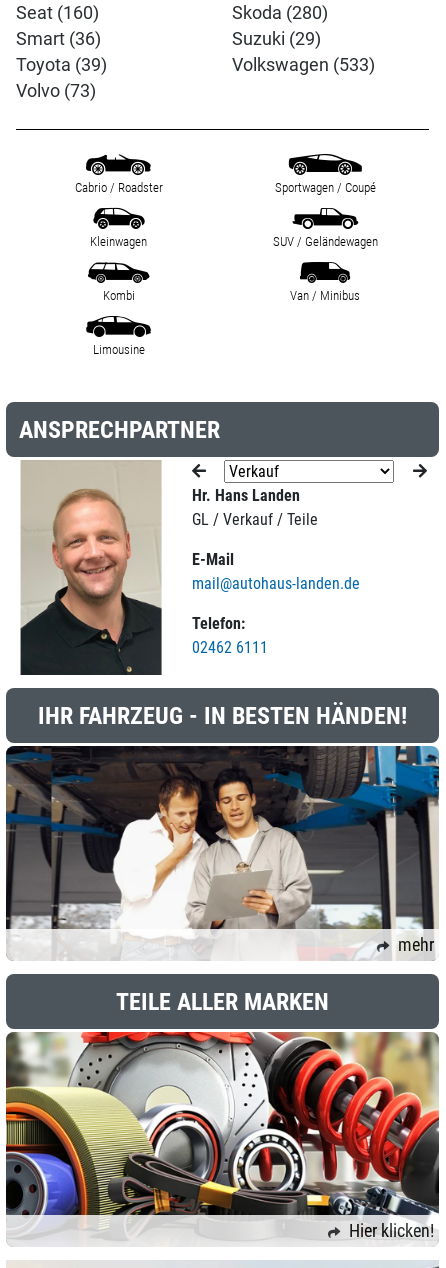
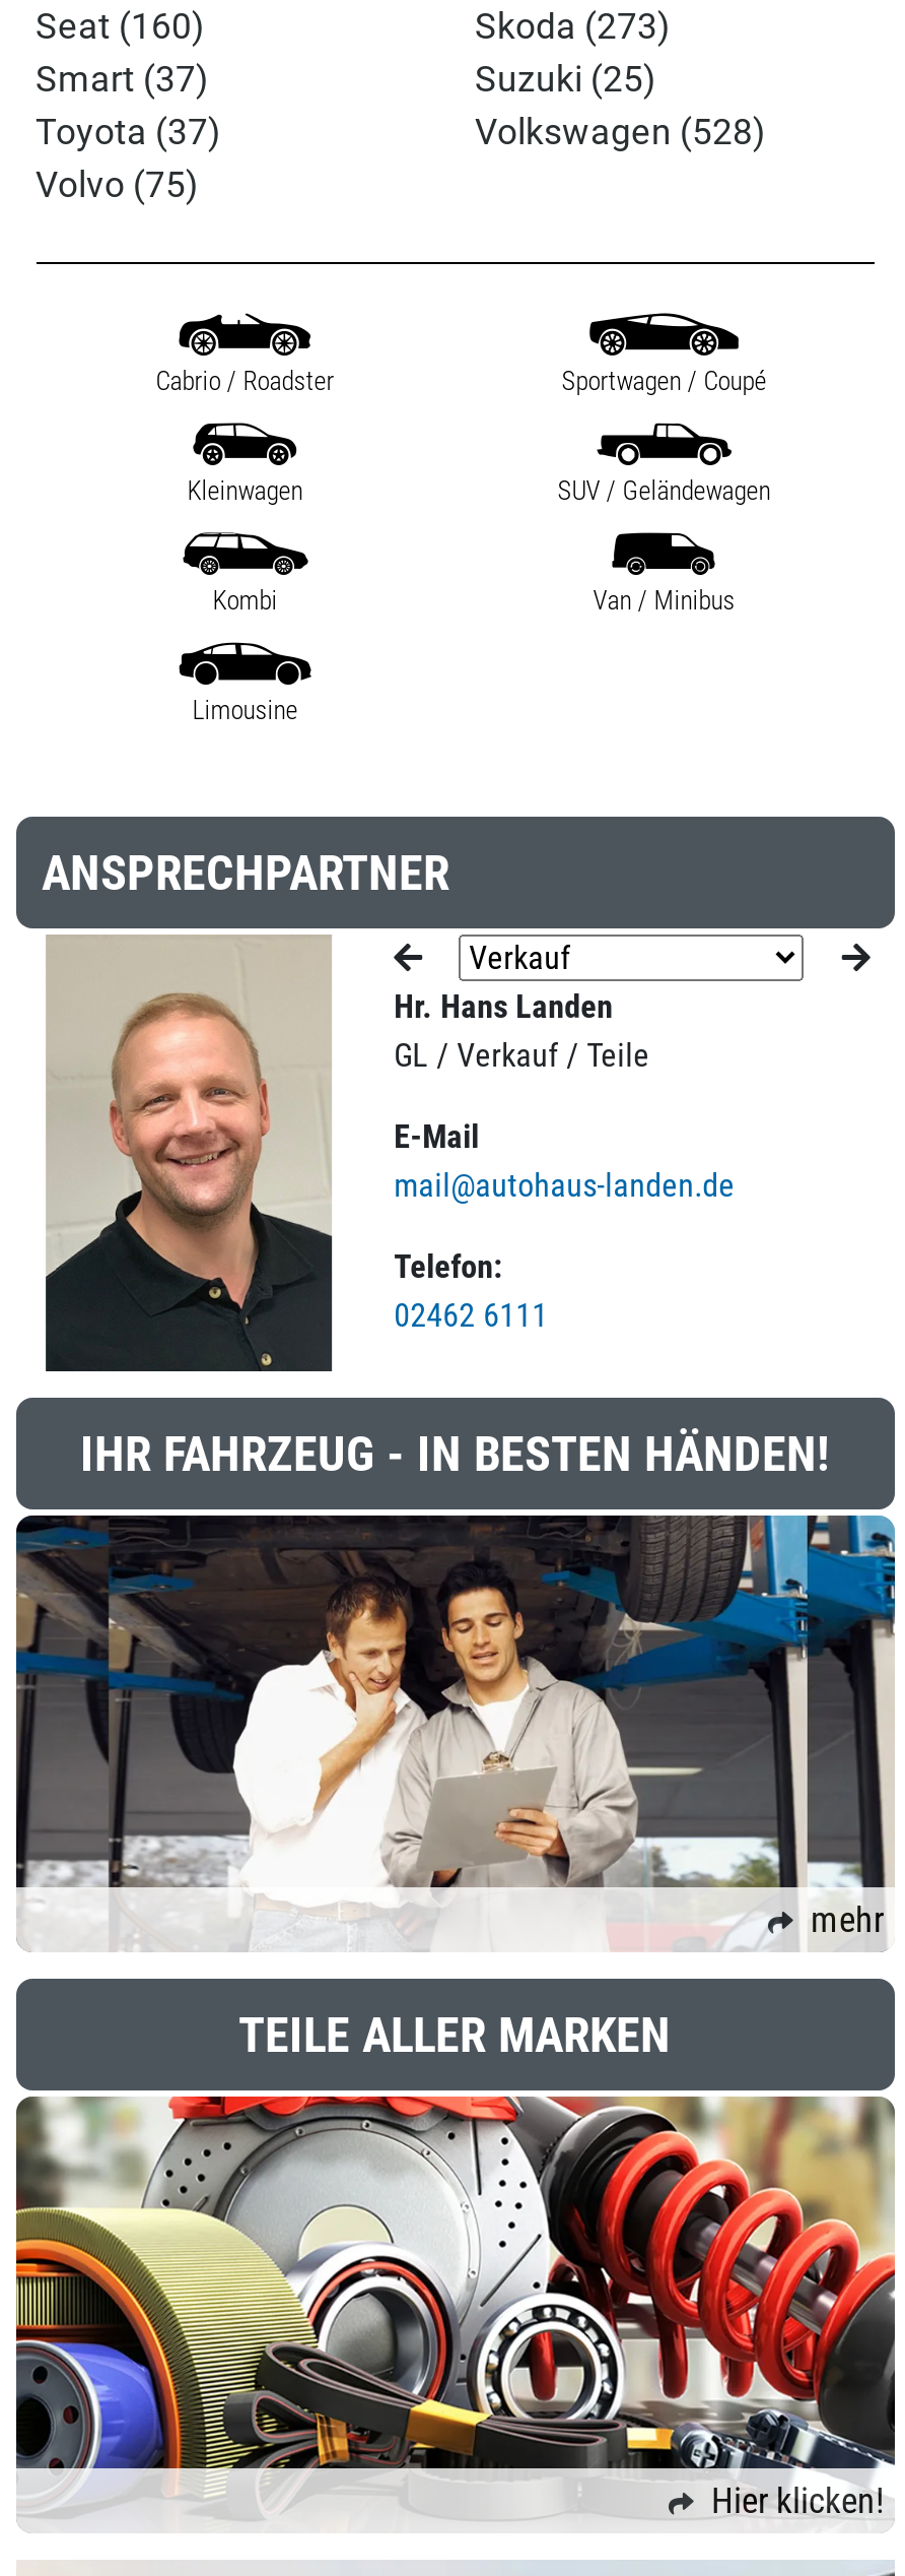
- Skoda (280)
+ Skoda (273)

- Smart (36)
+ Smart (37)

- Suzuki (29)
+ Suzuki (25)

- Toyota (39)
+ Toyota (37)

- Volkswagen (533)
+ Volkswagen (528)

- Volvo (73)
+ Volvo (75)
